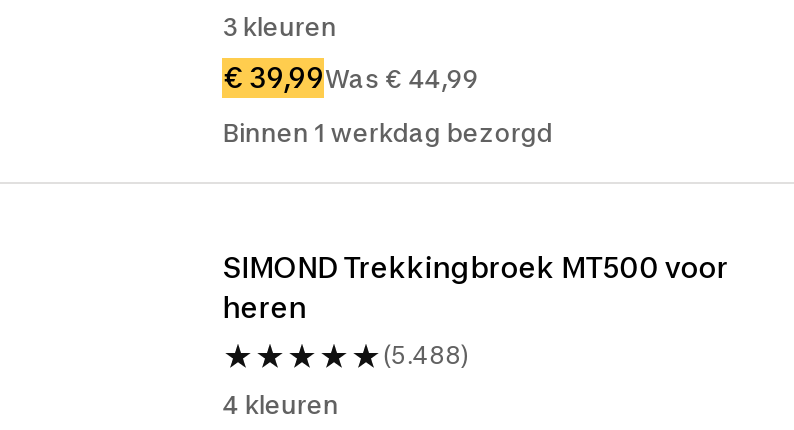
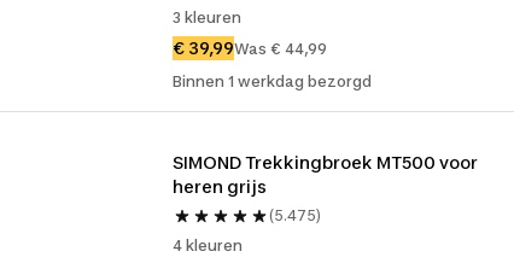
- heren
+ heren grijs

- (5.488)
+ (5.475)
